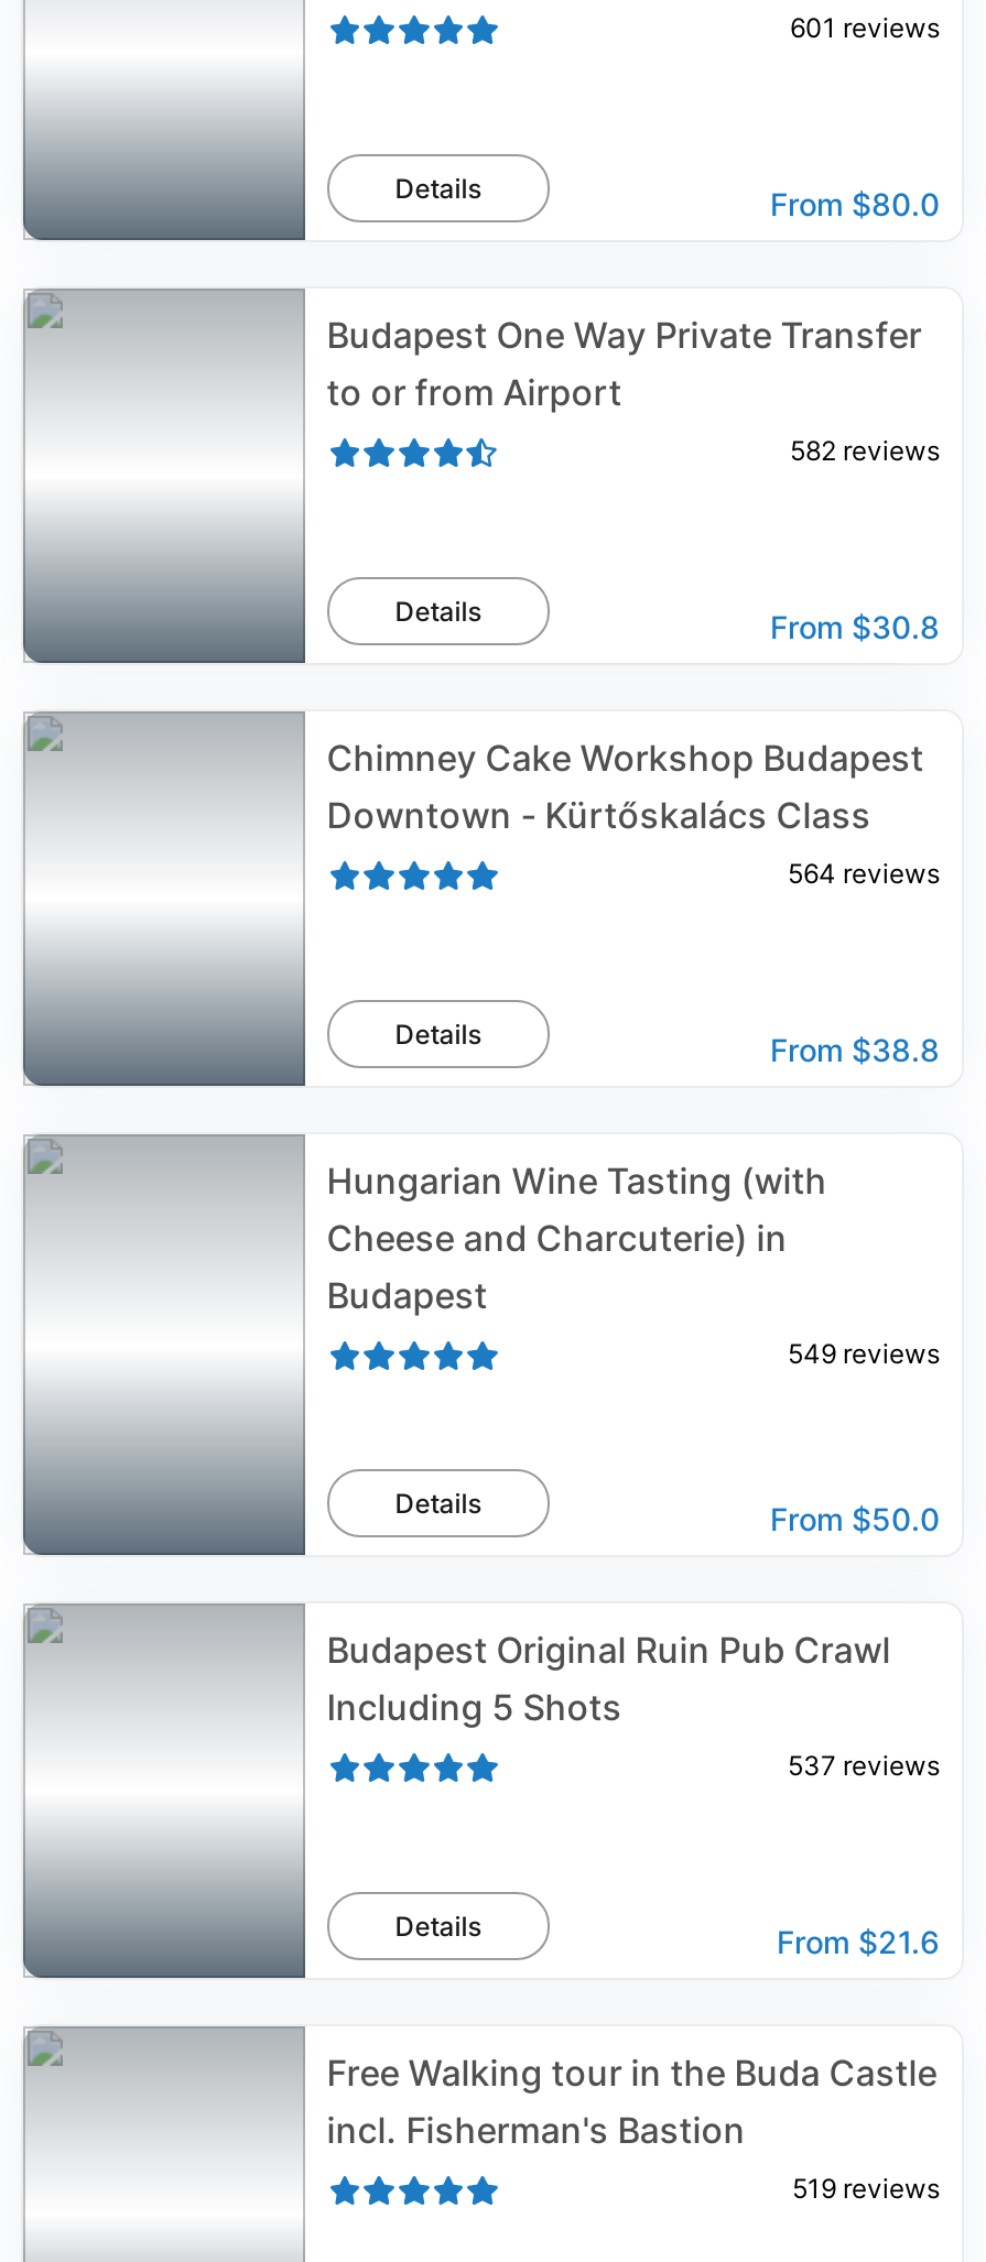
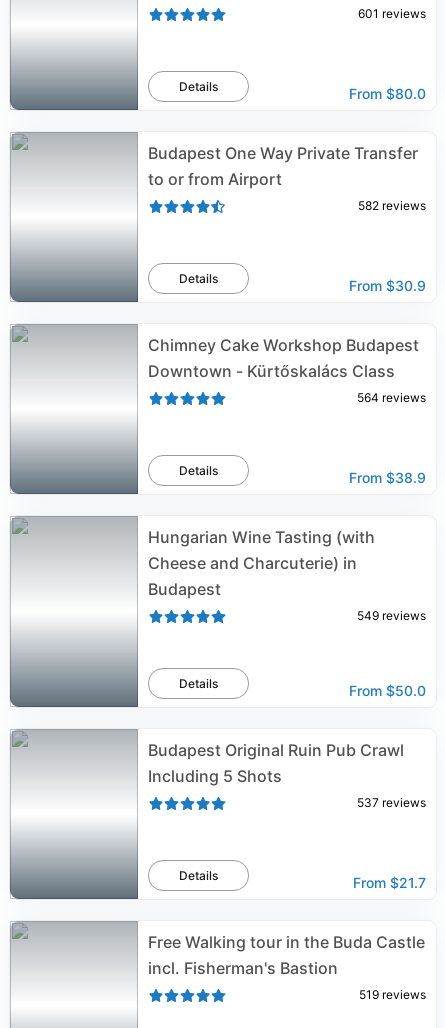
- From $30.8
+ From $30.9

- From $38.8
+ From $38.9

- From $21.6
+ From $21.7
